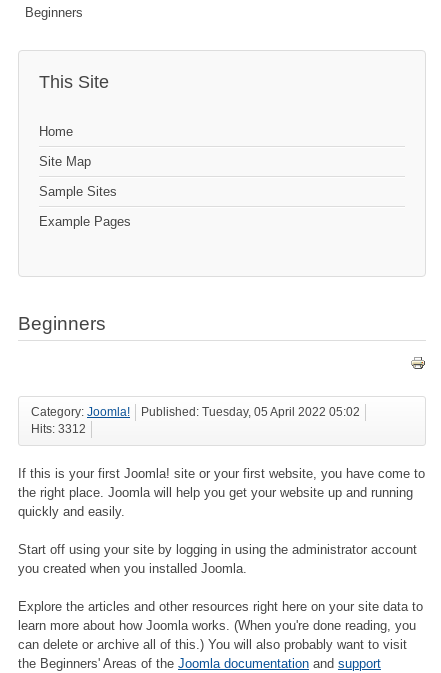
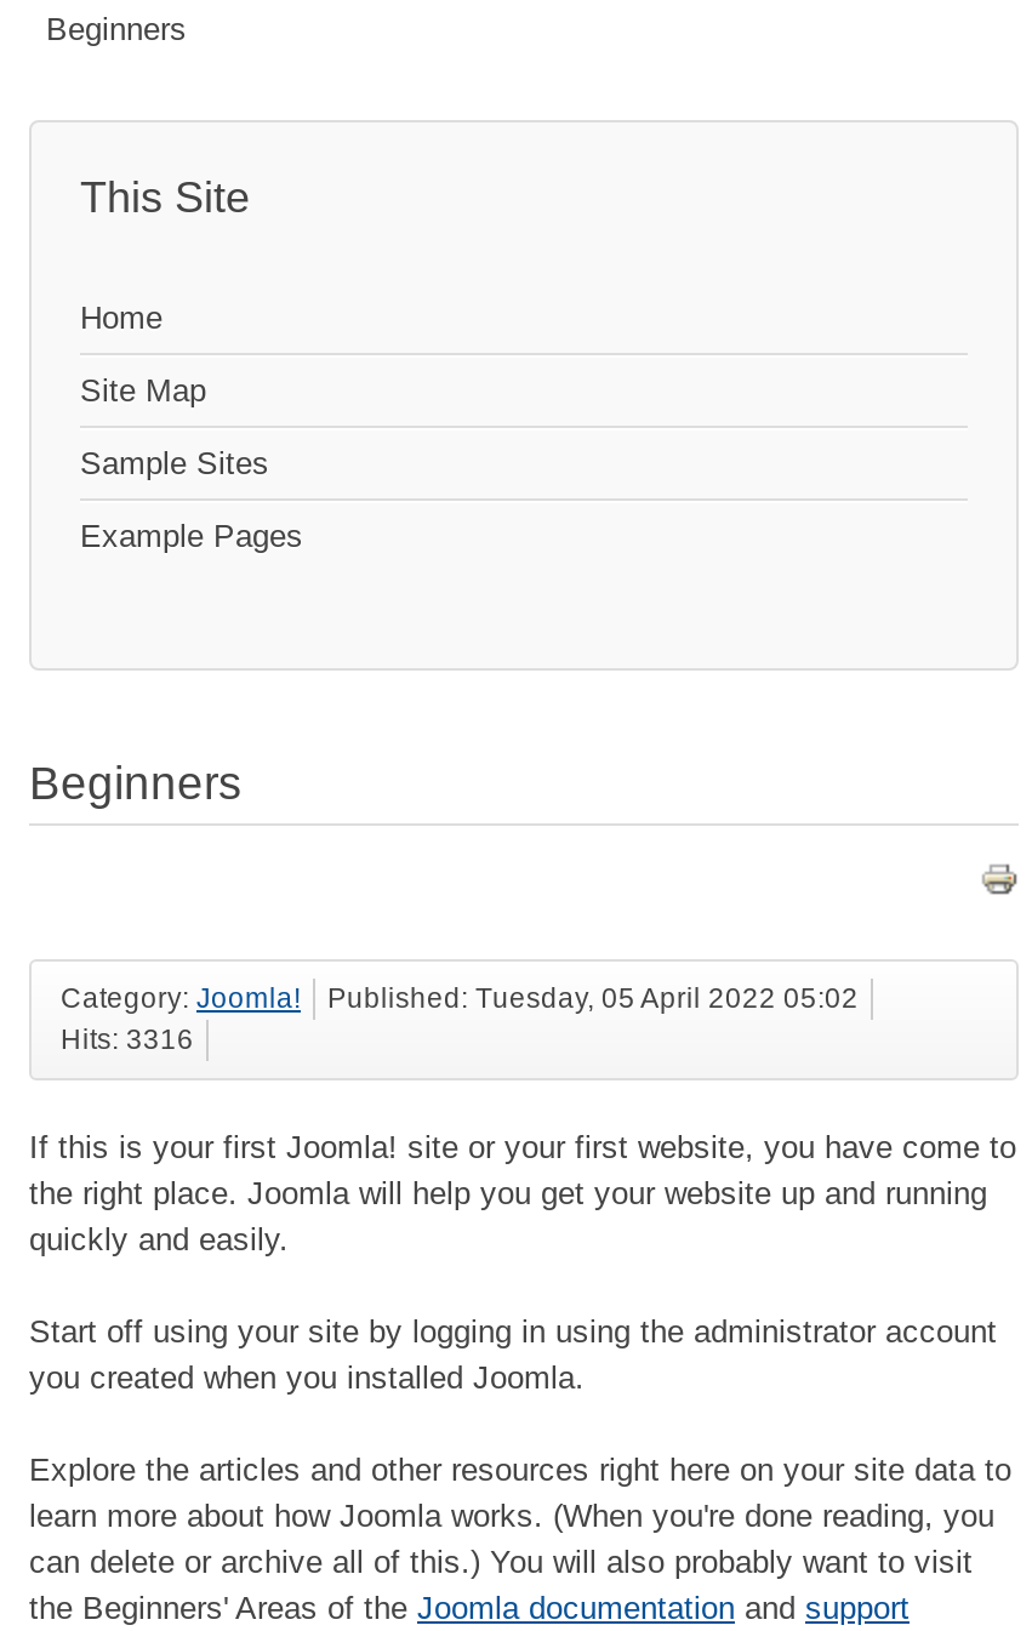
- Hits: 3312
+ Hits: 3316
